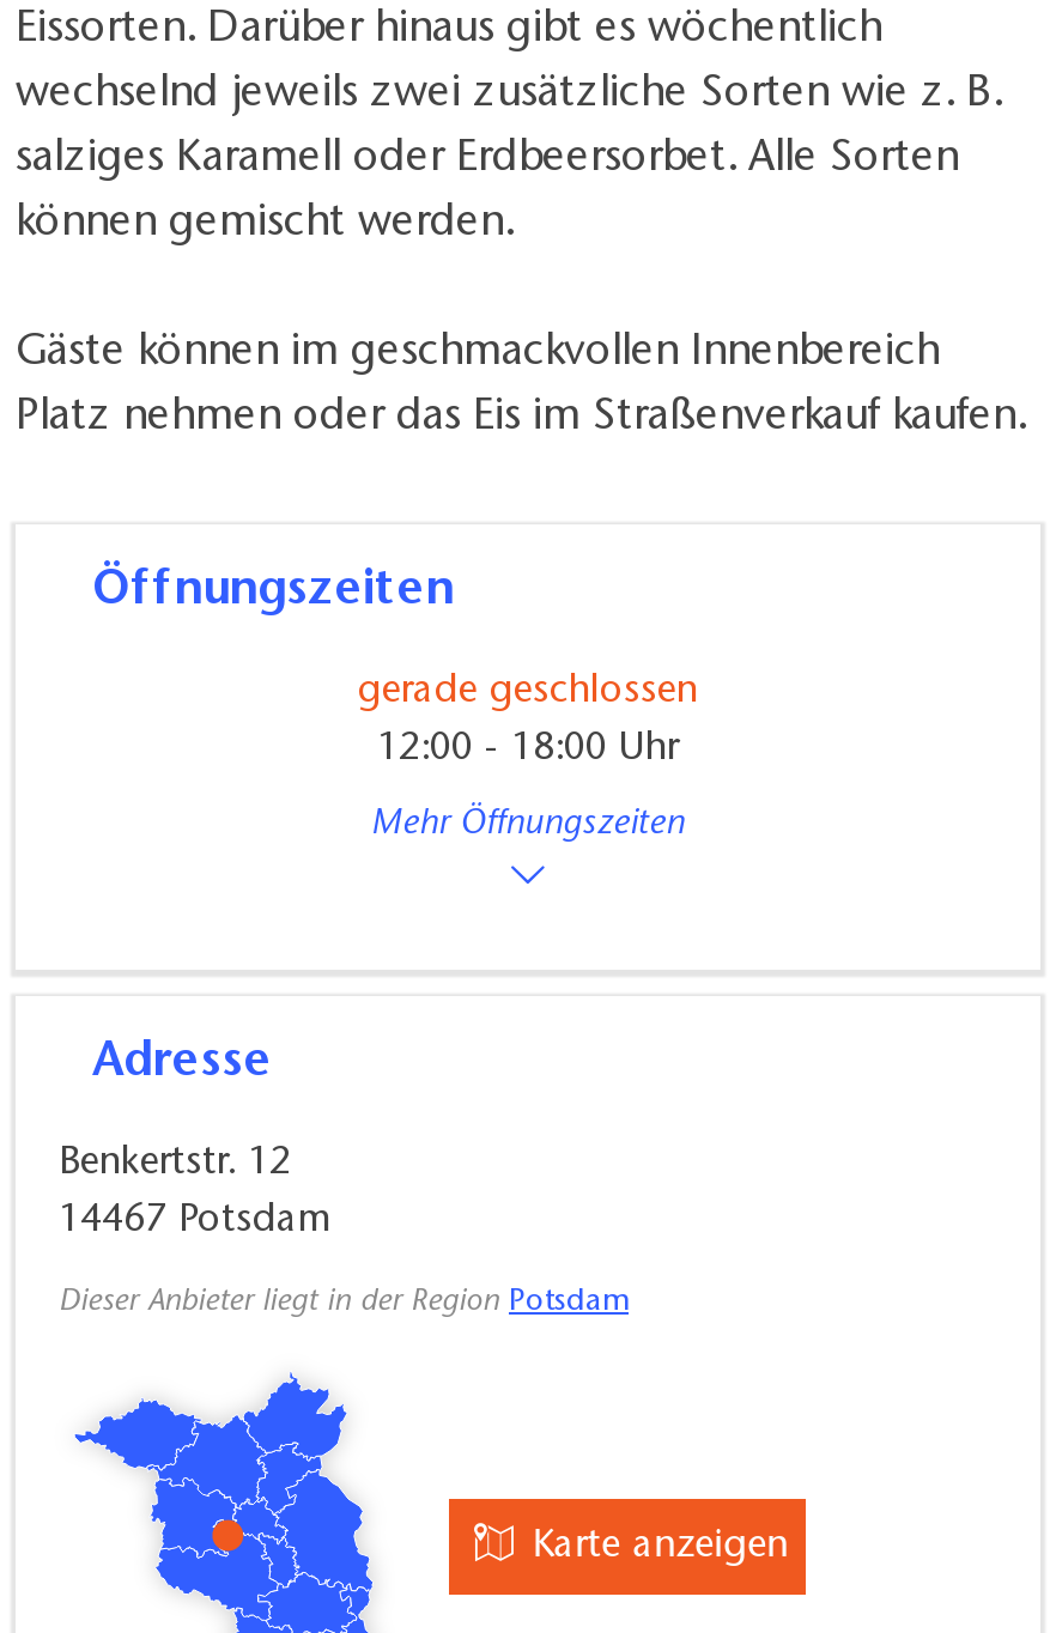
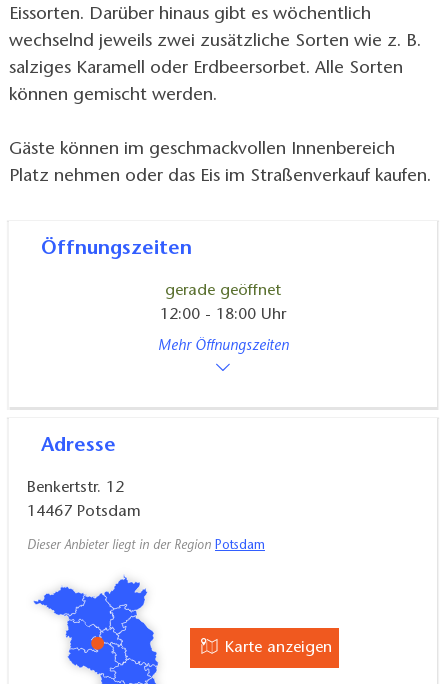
- gerade geschlossen
+ gerade geöffnet
